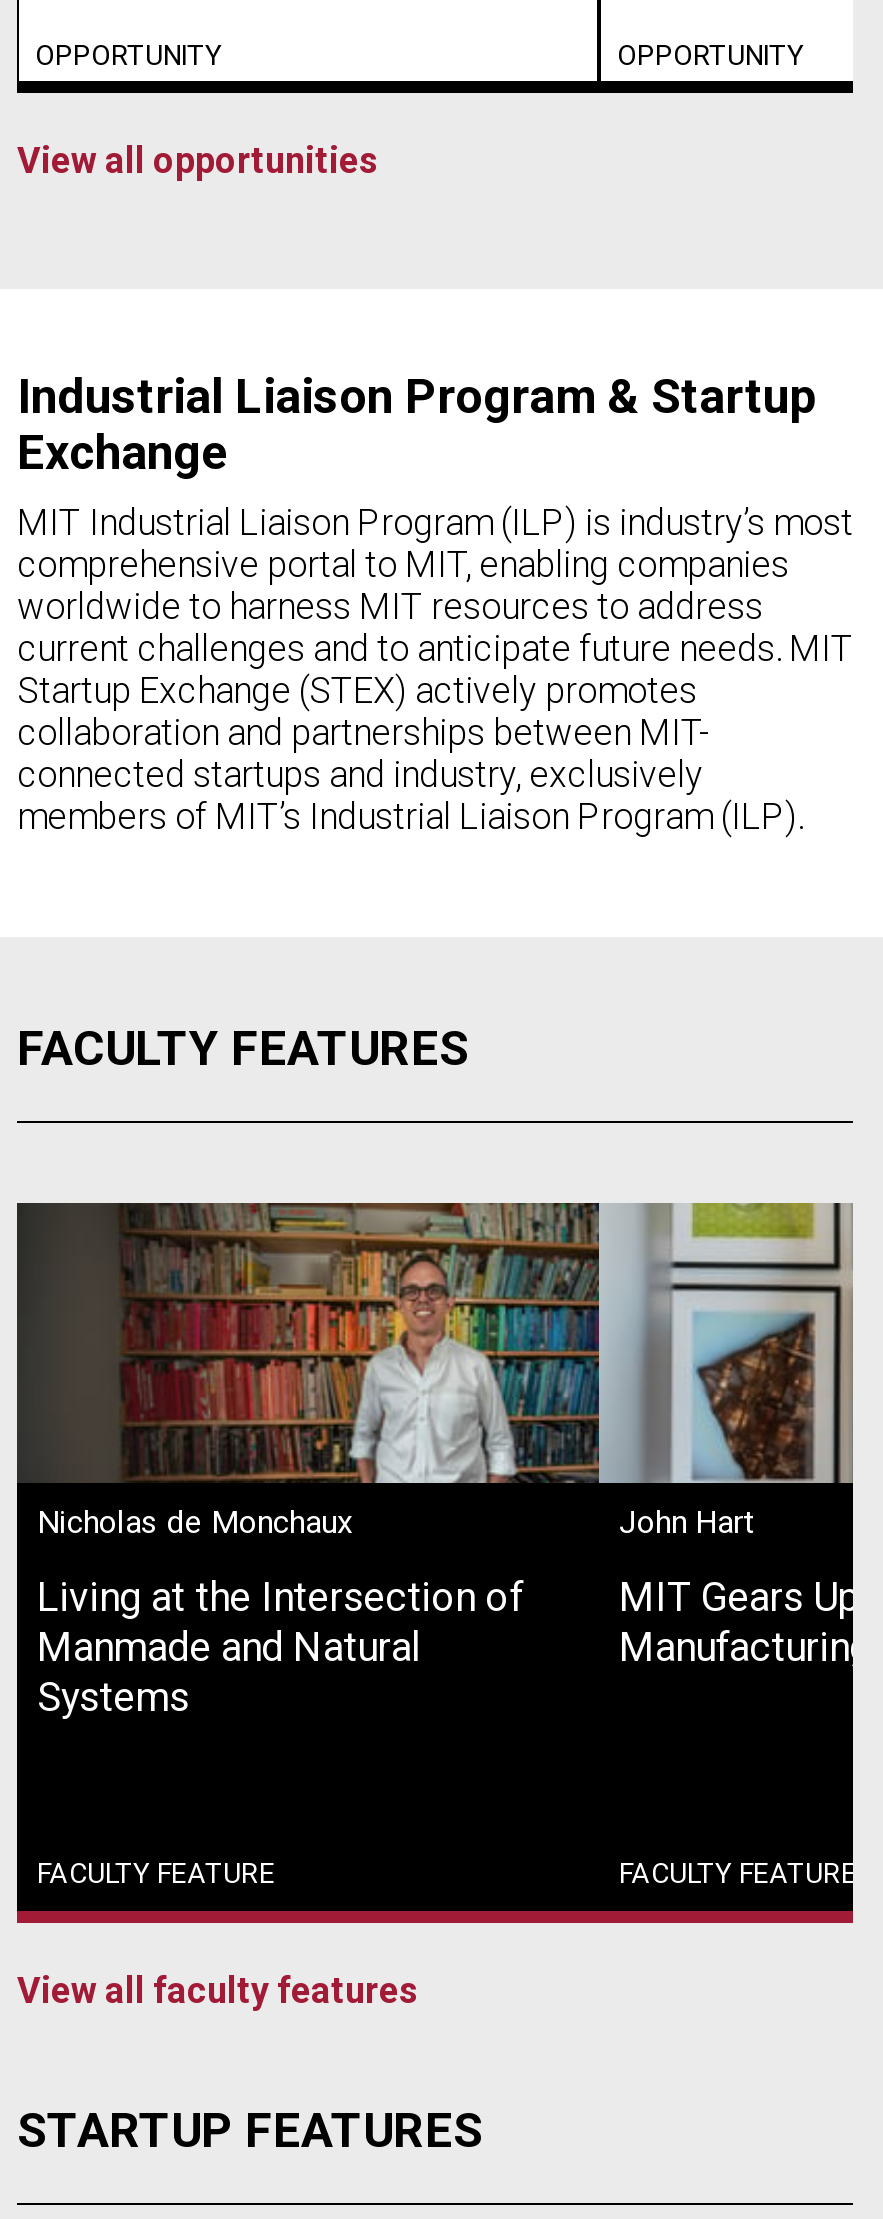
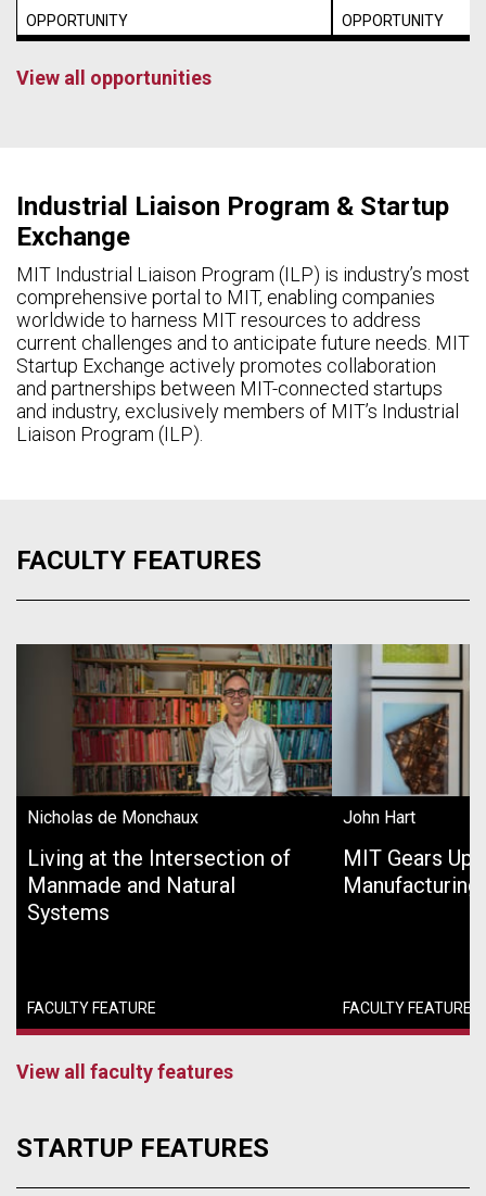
- Startup Exchange (STEX) actively promotes
- collaboration and partnerships between MIT-
- connected startups and industry, exclusively
- members of MIT’s Industrial Liaison Program (ILP).
+ Startup Exchange actively promotes collaboration
+ and partnerships between MIT-connected startups
+ and industry, exclusively members of MIT’s Industrial
+ Liaison Program (ILP).
